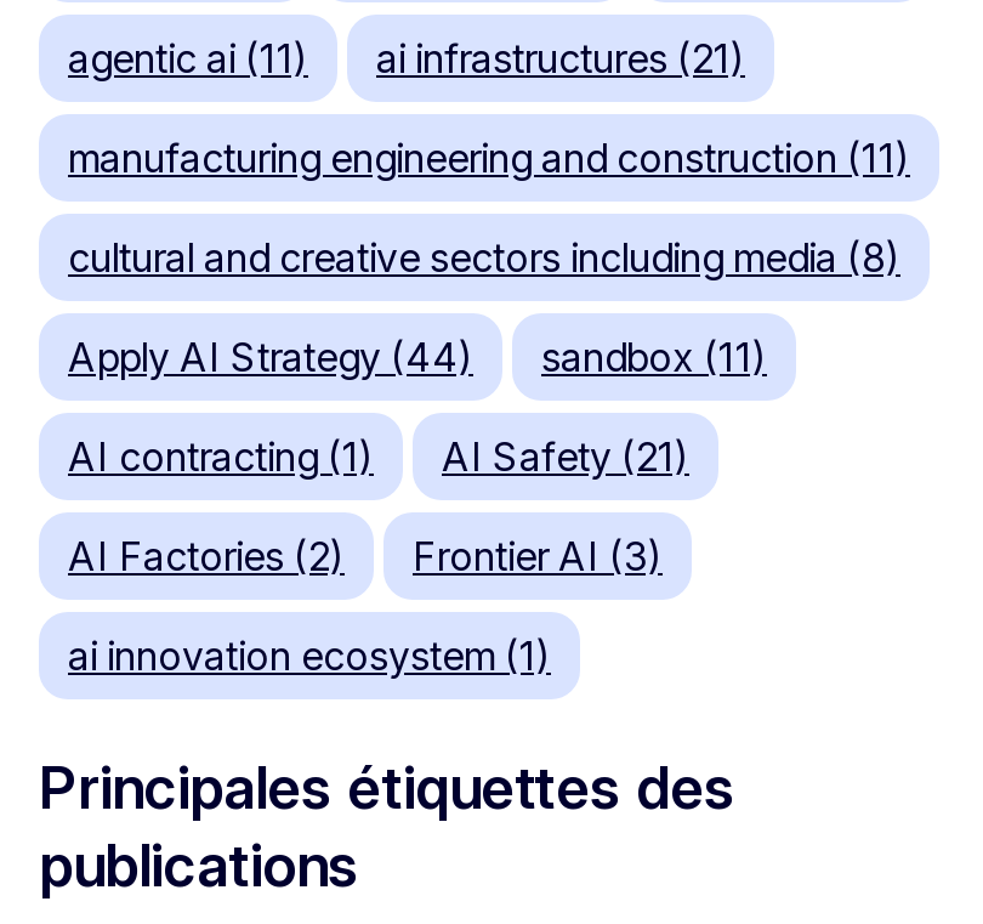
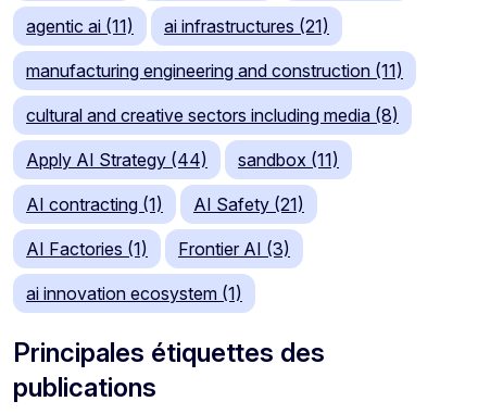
- AI Factories (2) Frontier AI (3)
+ AI Factories (1) Frontier AI (3)
